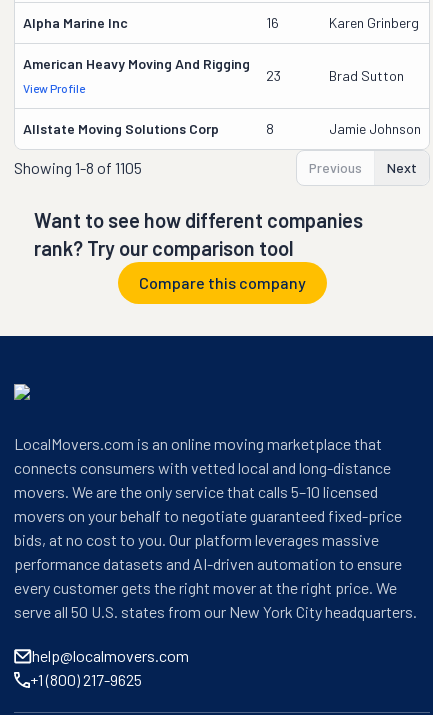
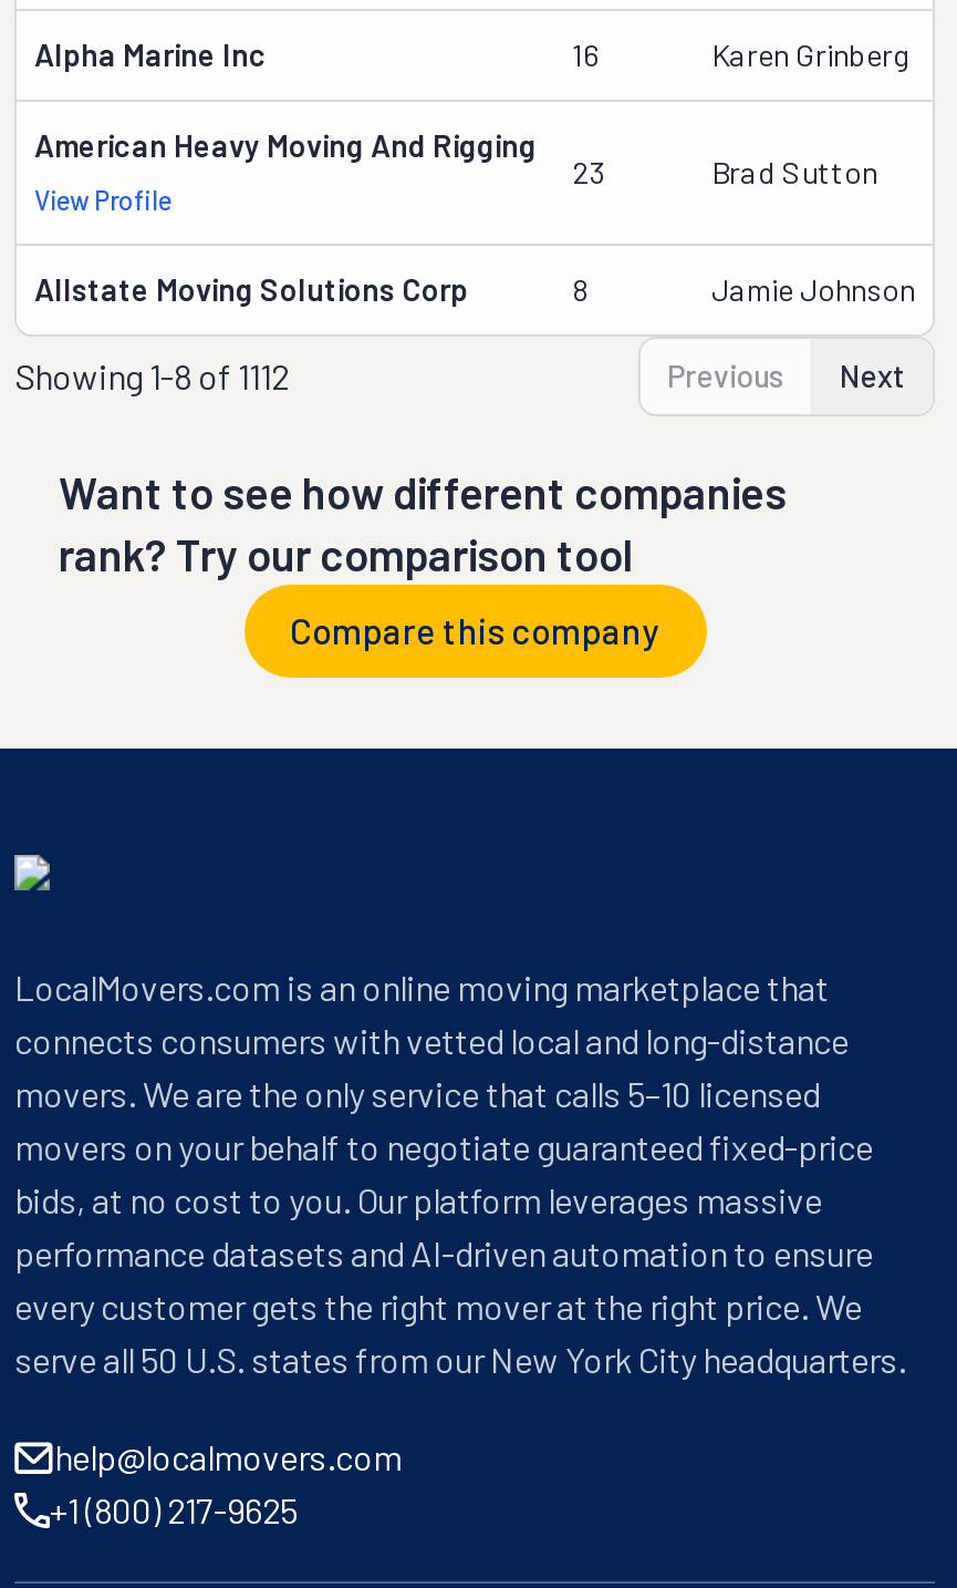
- Showing 1-8 of 1105
+ Showing 1-8 of 1112
